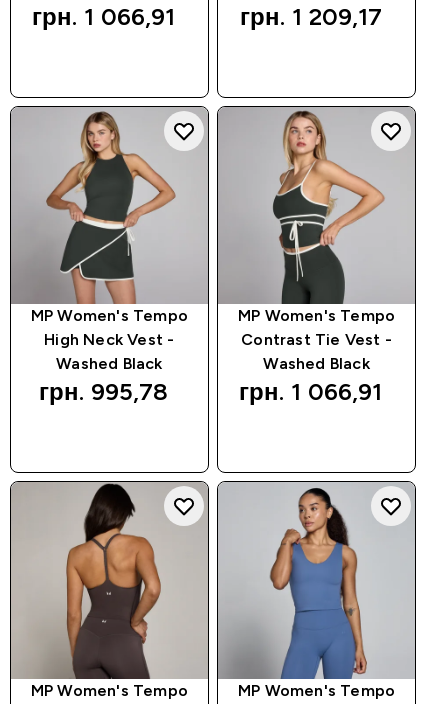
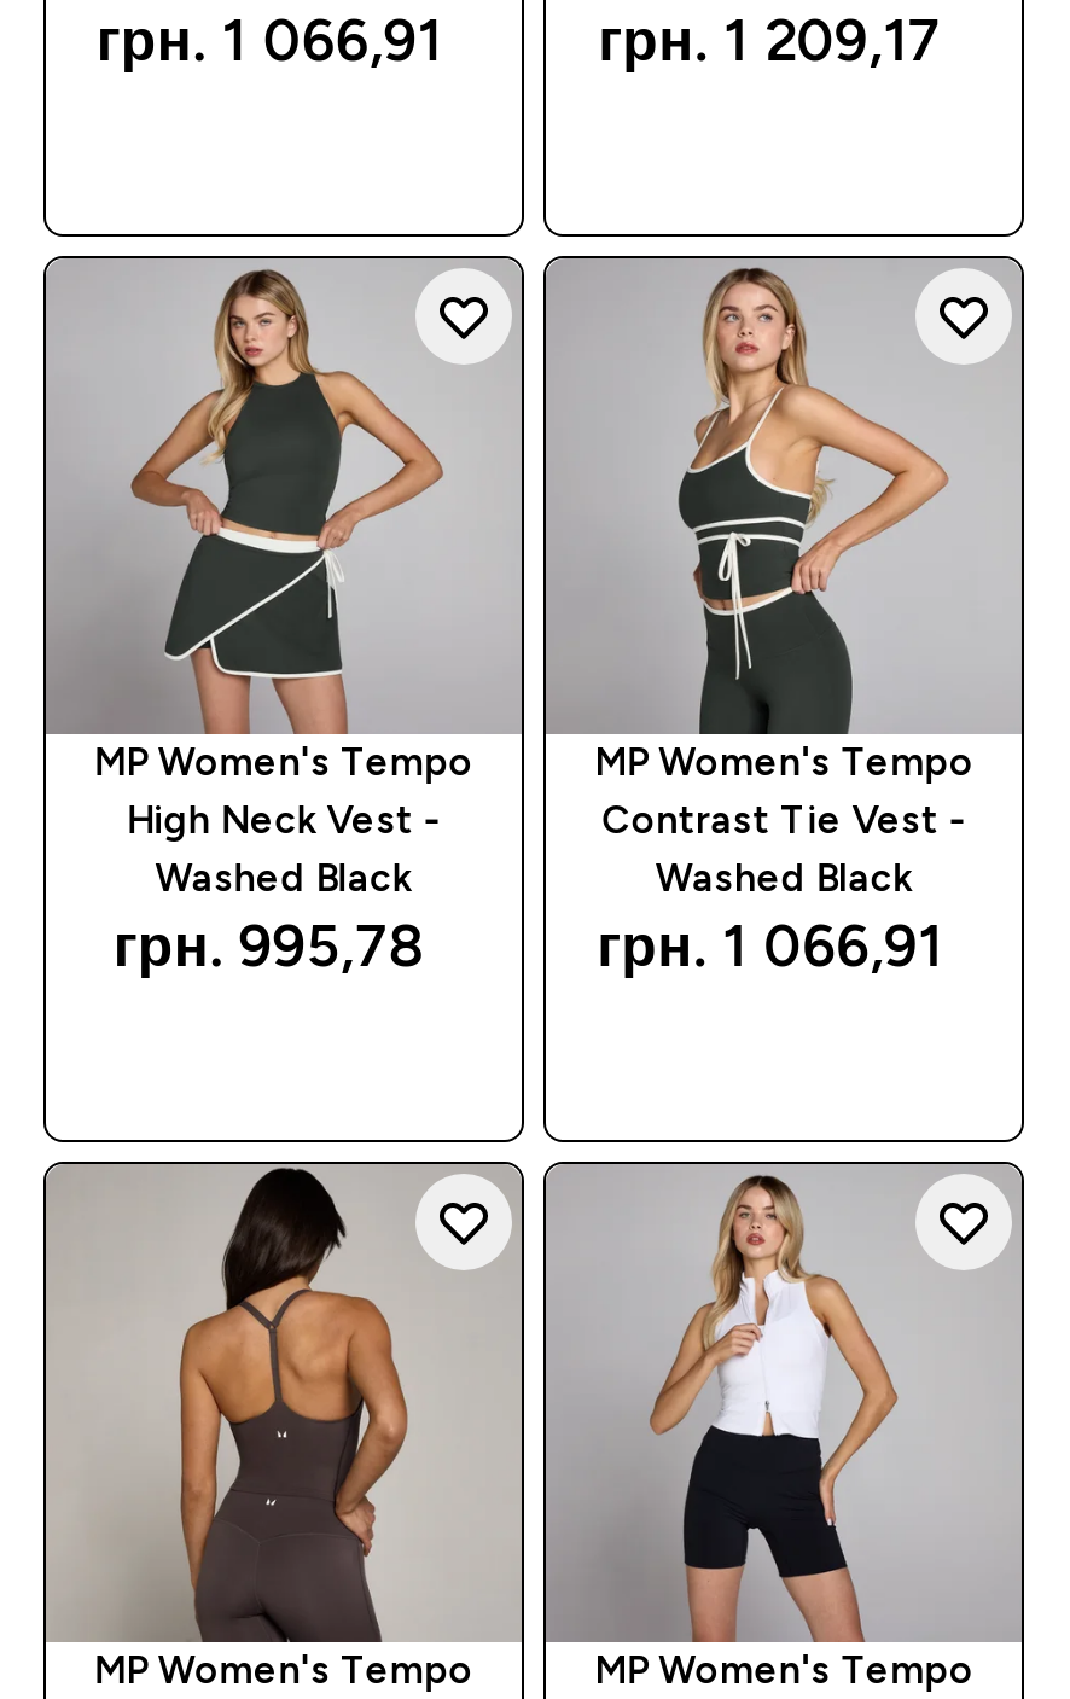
- [image]
+ [image]
